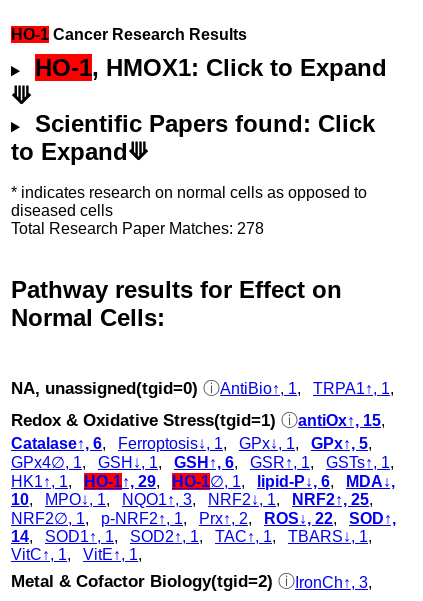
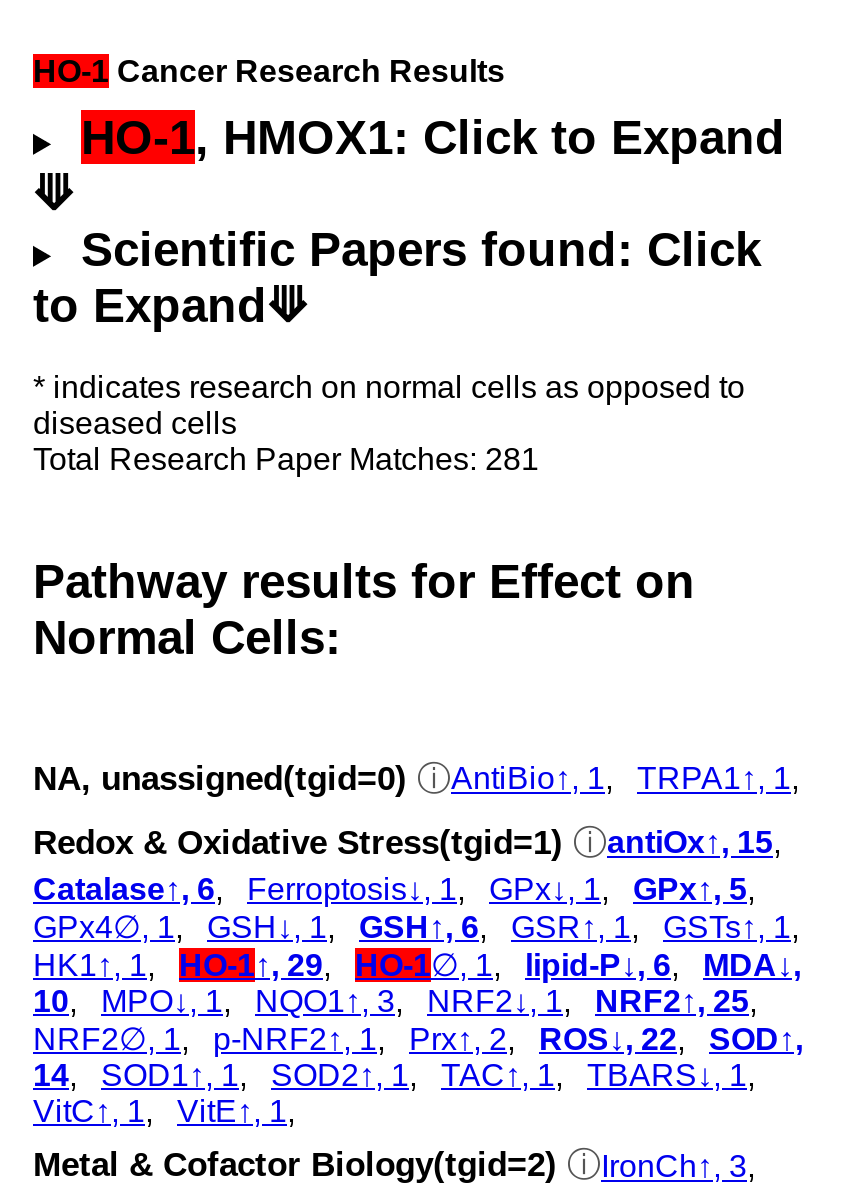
- Total Research Paper Matches: 278
+ Total Research Paper Matches: 281
